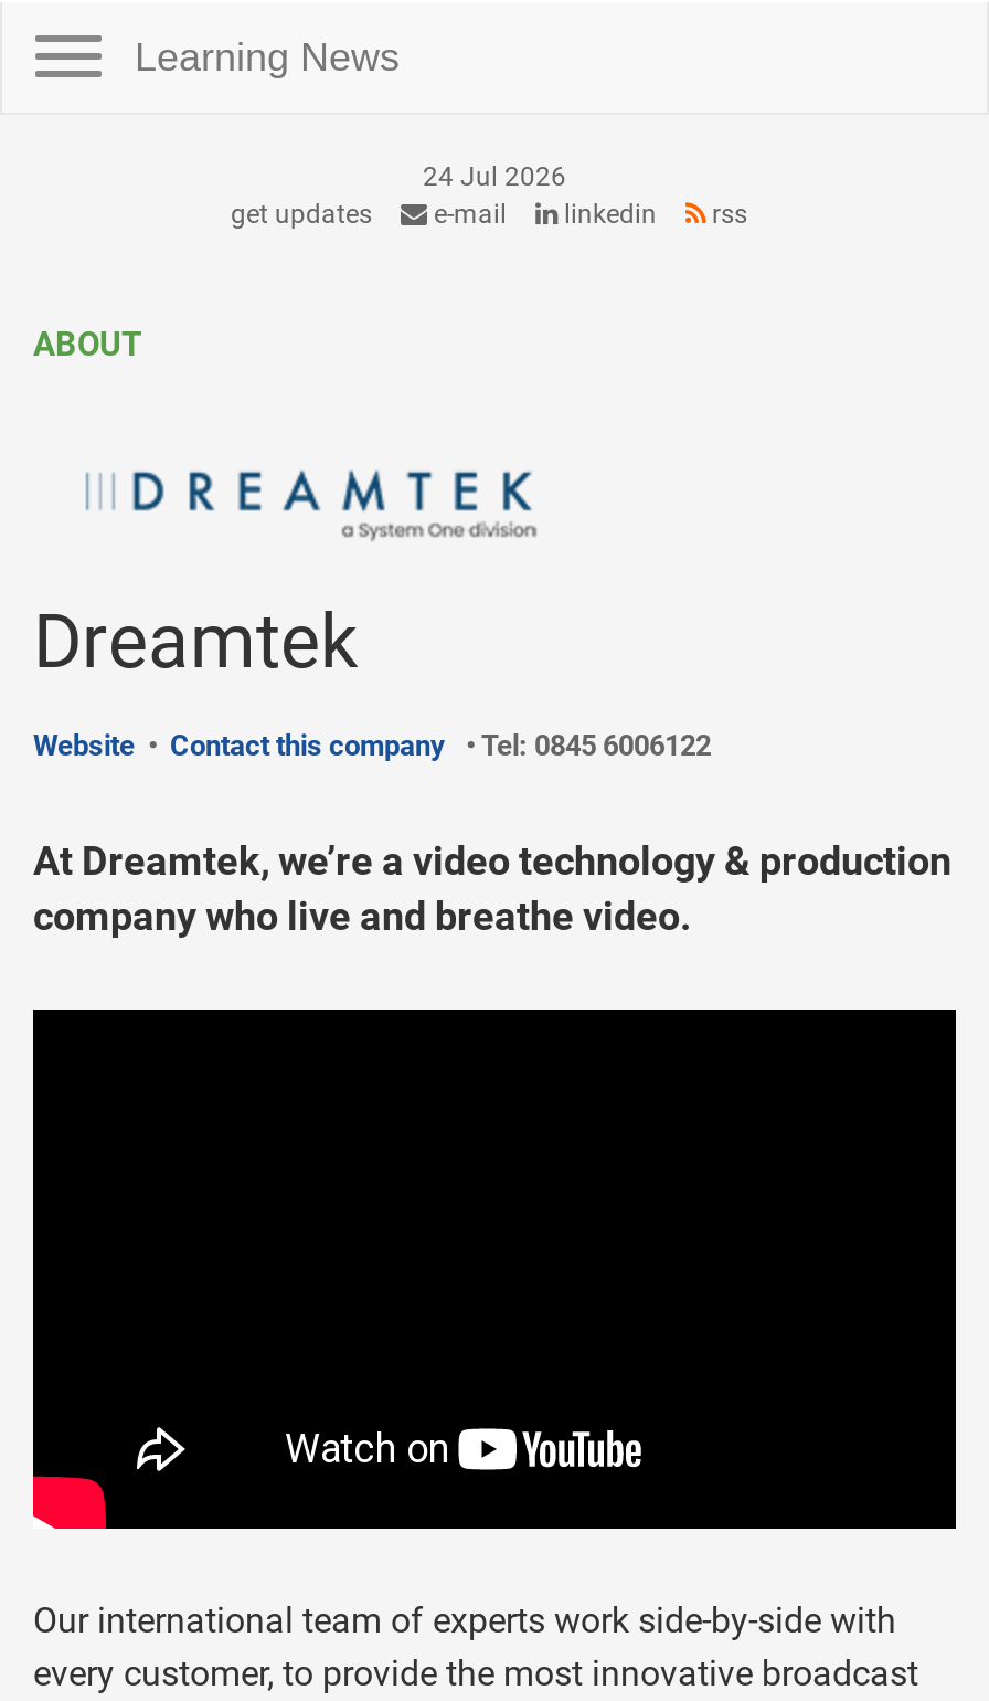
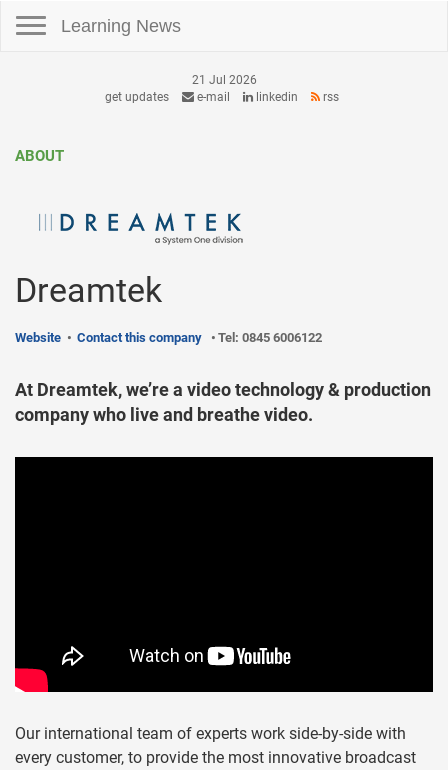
- 24 Jul 2026
+ 21 Jul 2026
